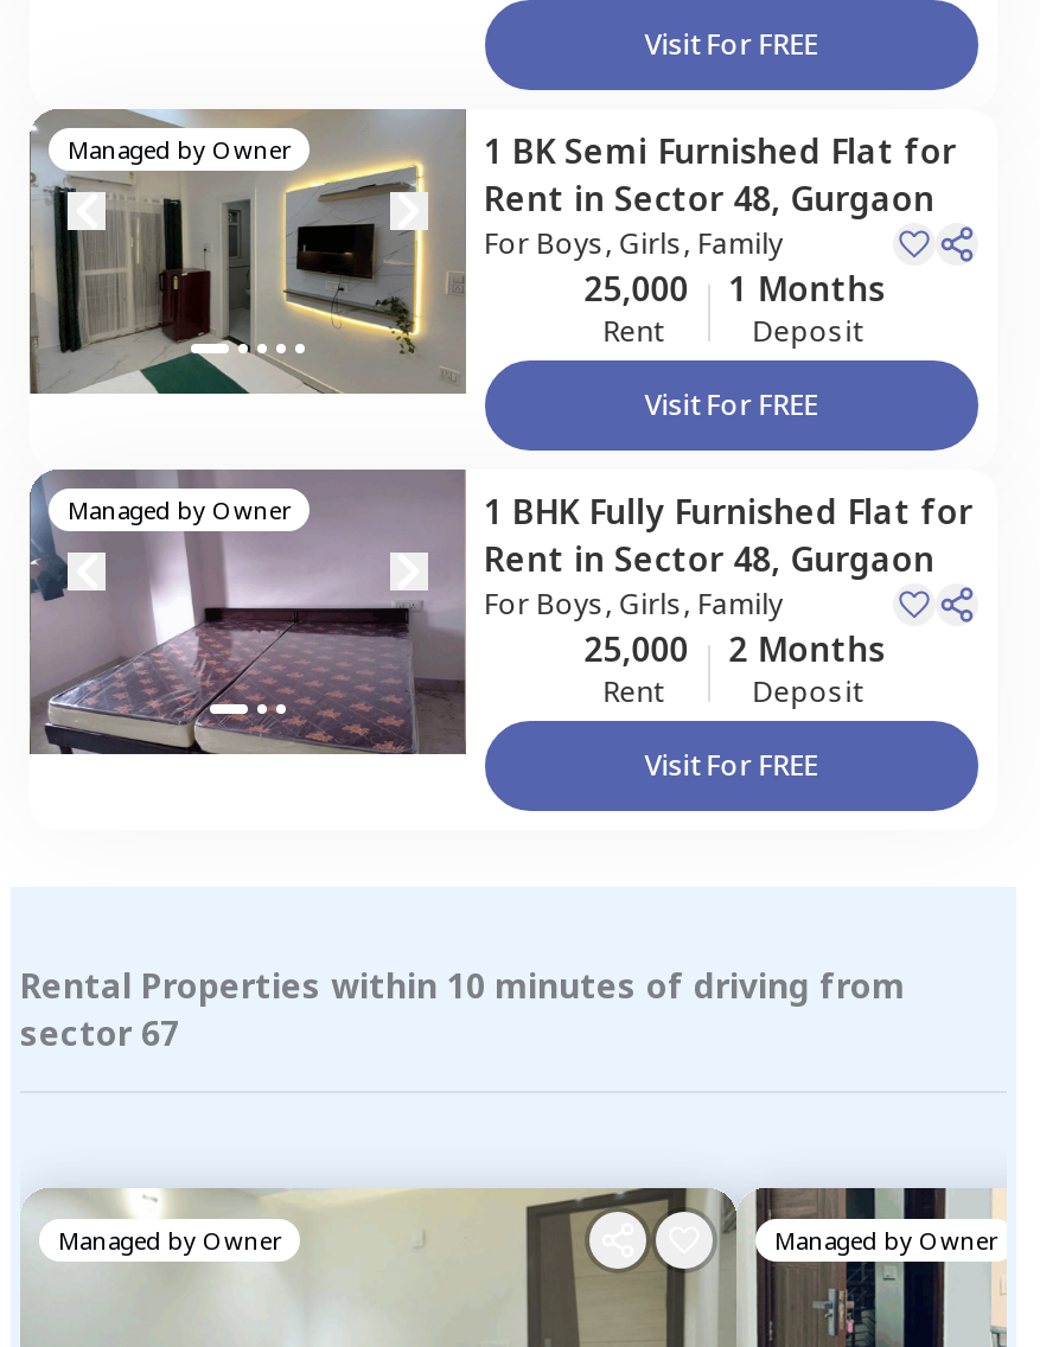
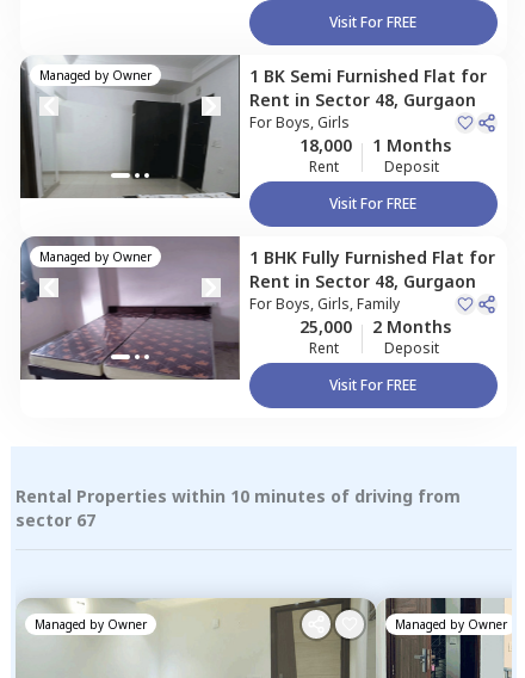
- [image]
- For Boys, Girls, Family
- 25,000
+ [image]
+ For Boys, Girls
+ 18,000
